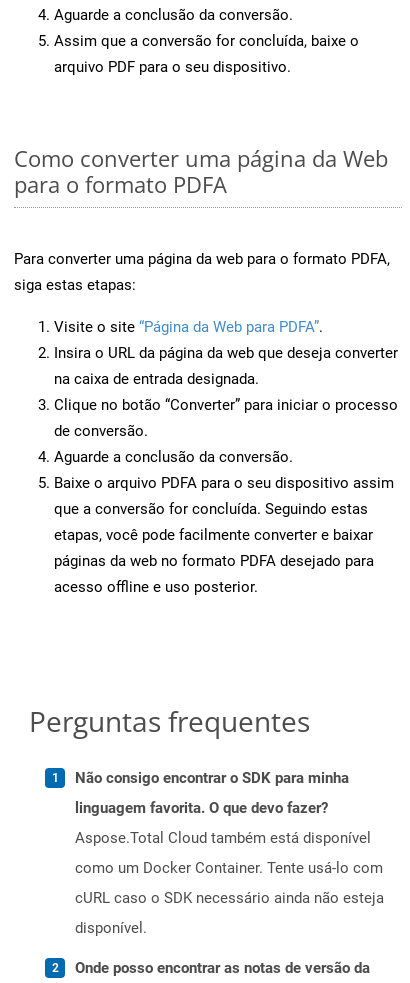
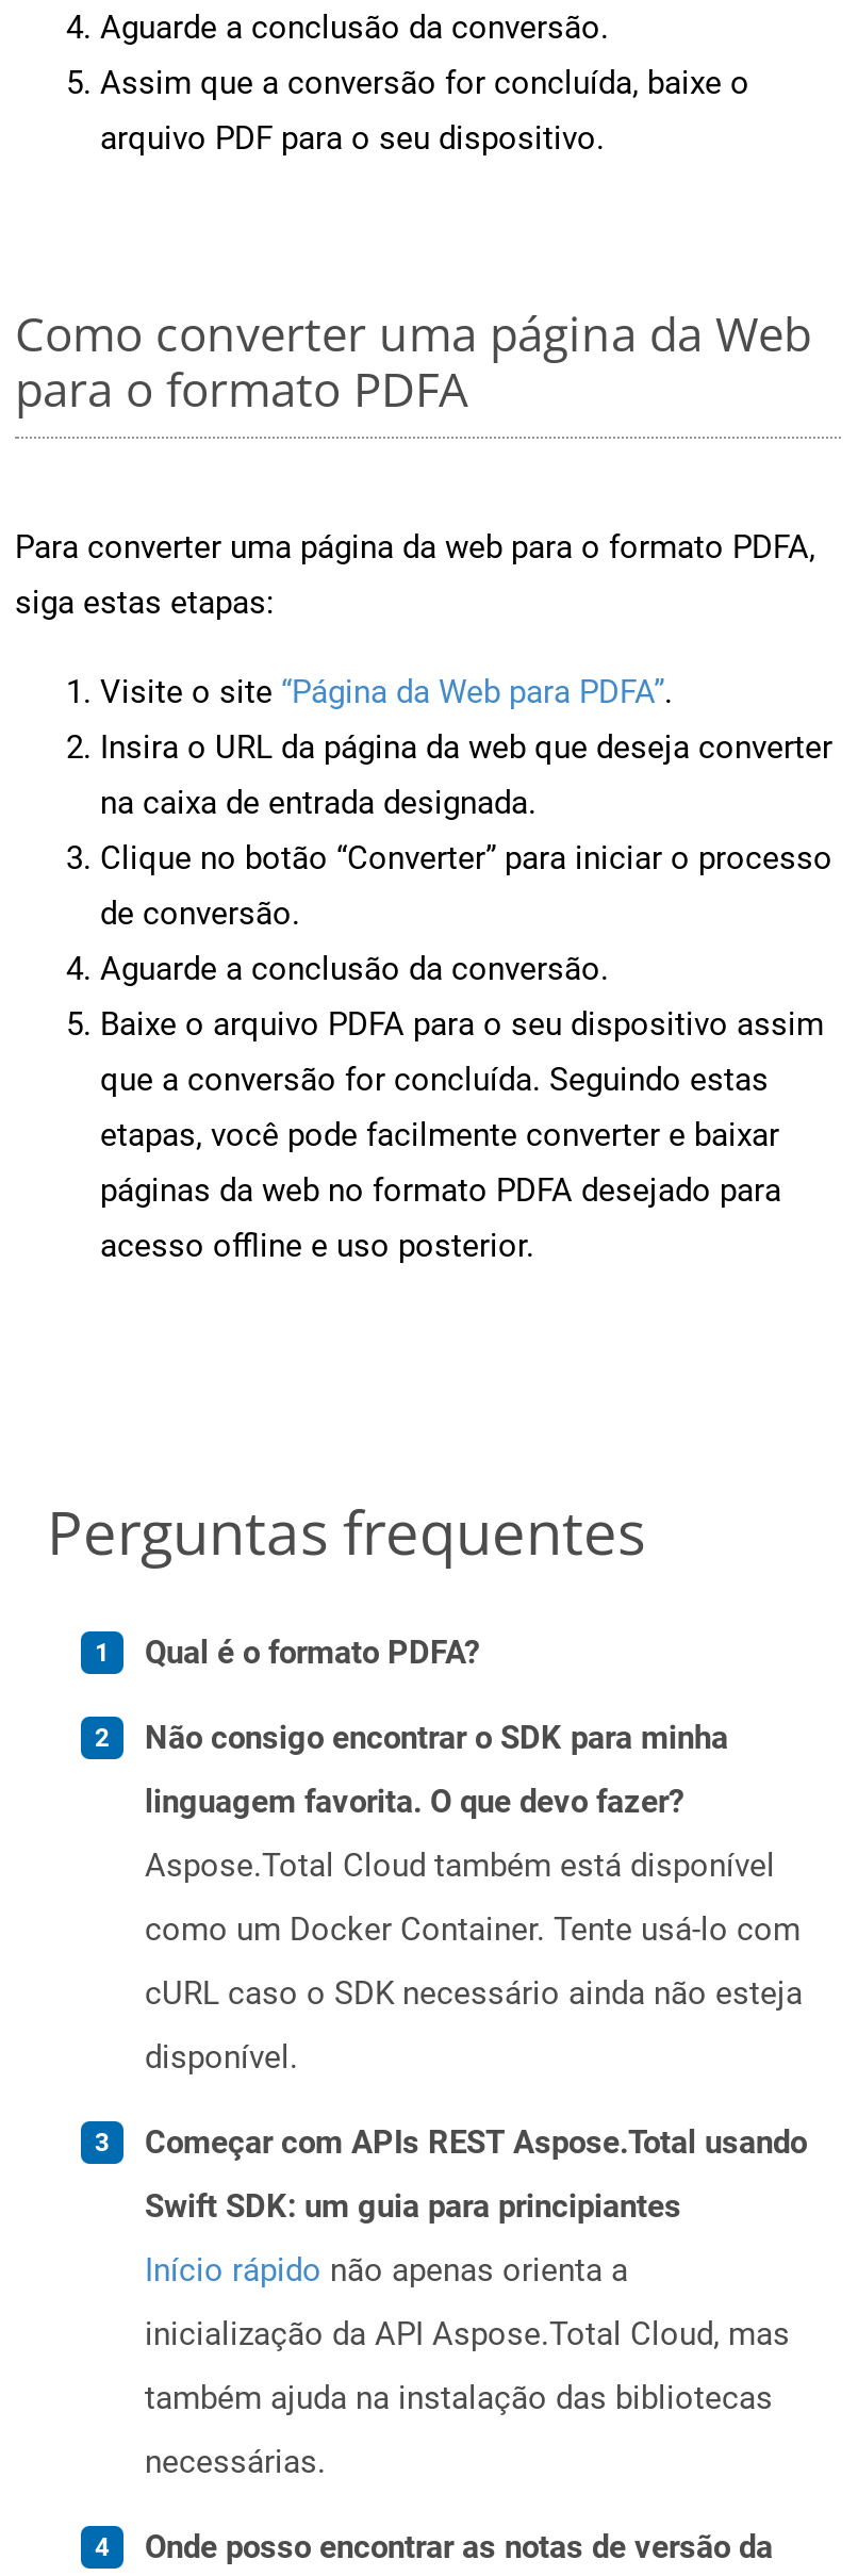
+ Qual é o formato PDFA?

+ Começar com APIs REST Aspose.Total usando
+ Swift SDK: um guia para principiantes
+ Início rápido não apenas orienta a
+ inicialização da API Aspose.Total Cloud, mas
+ também ajuda na instalação das bibliotecas
+ necessárias.
